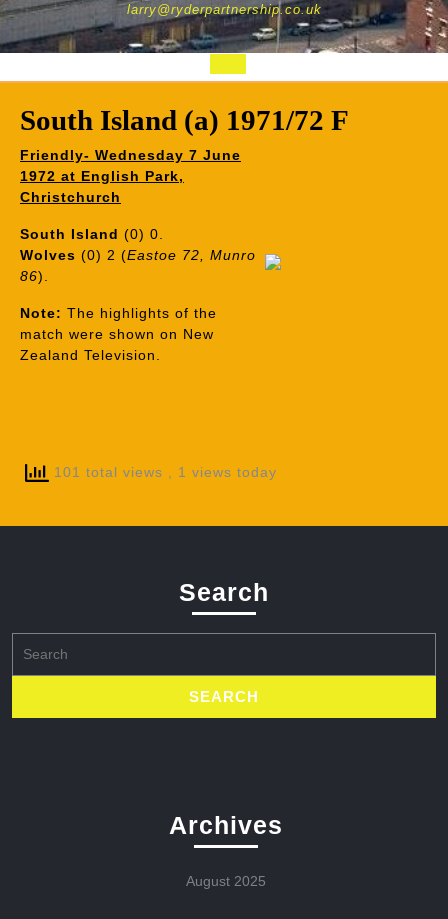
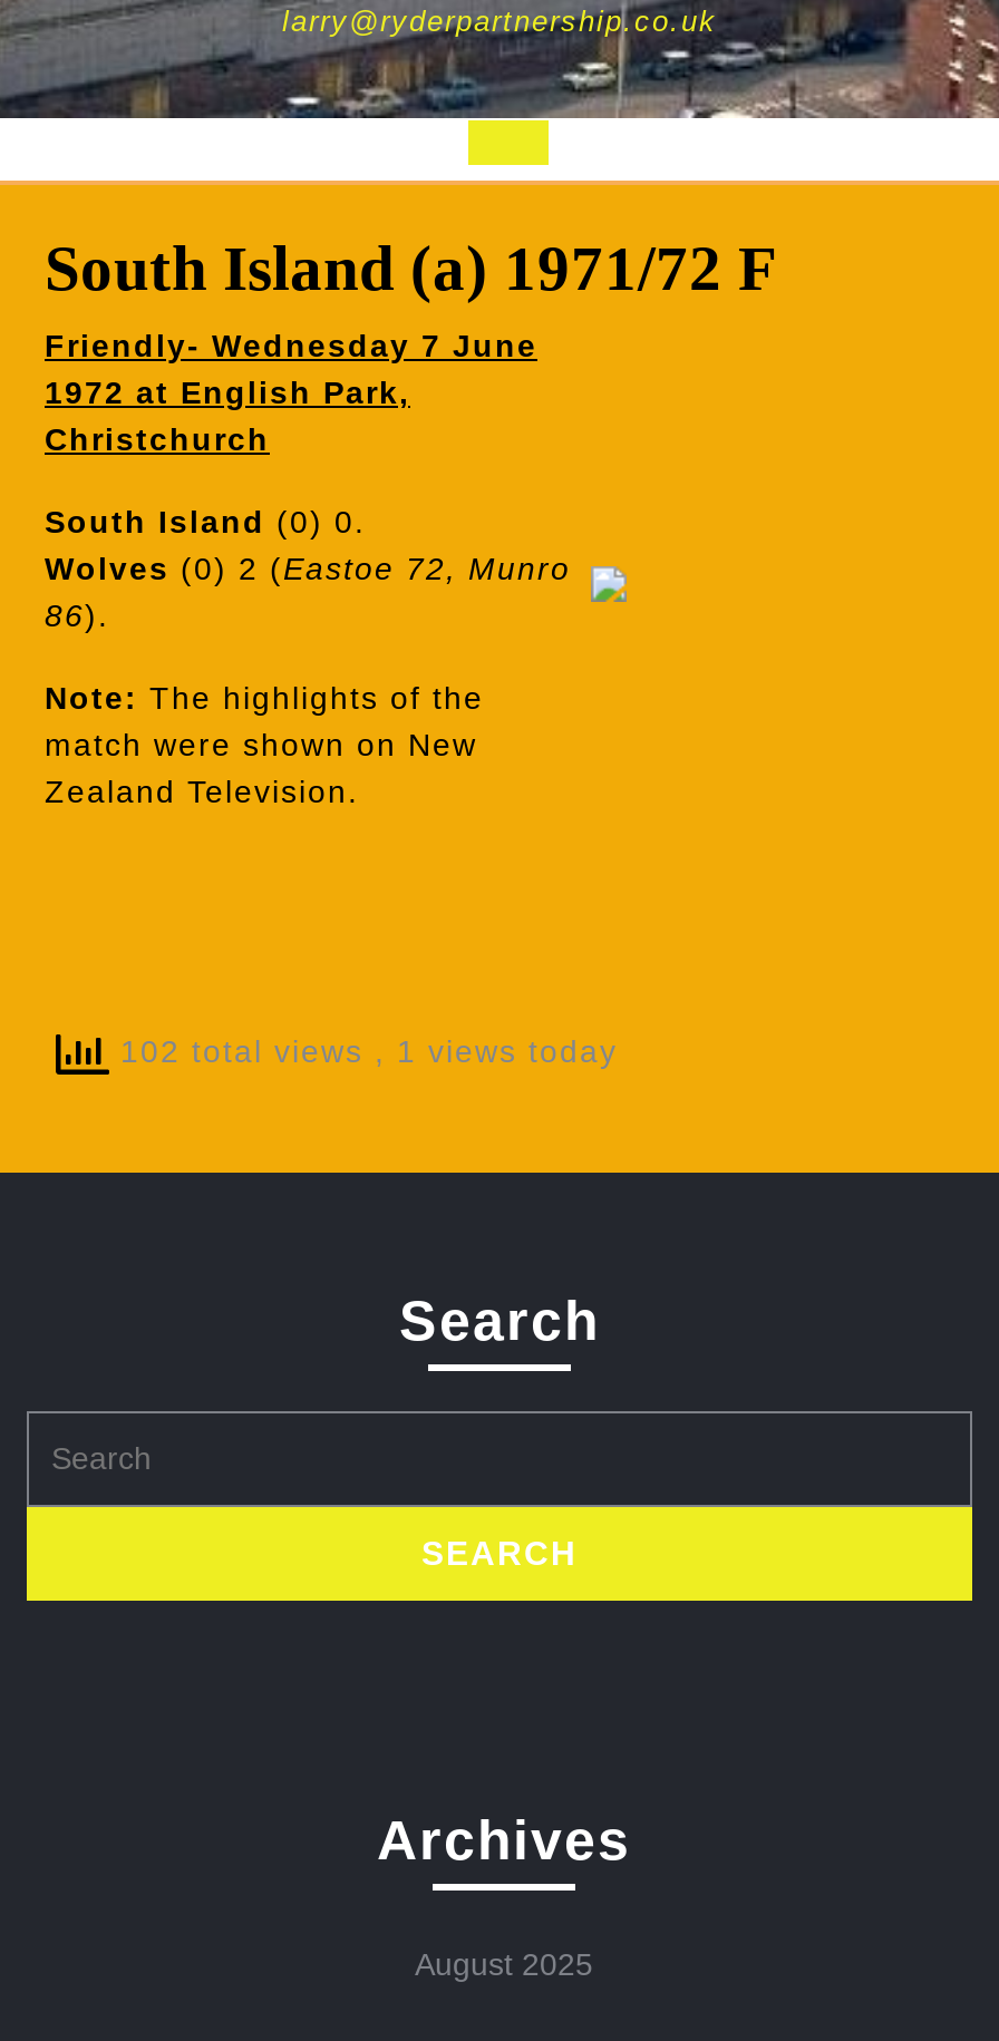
- 101 total views, 1 views today
+ 102 total views, 1 views today
